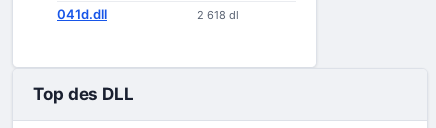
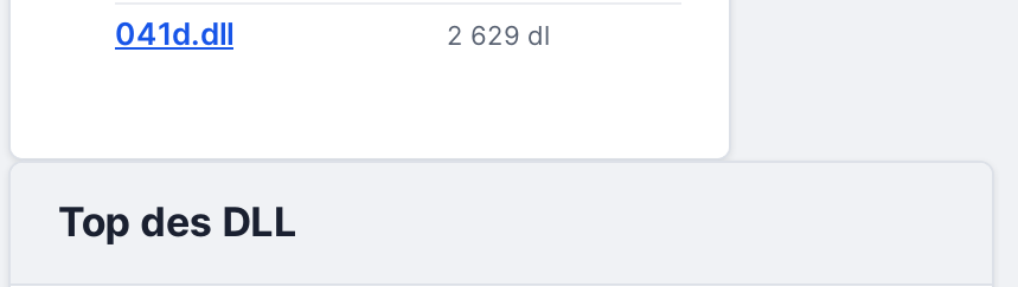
- 2 618 dl
+ 2 629 dl
